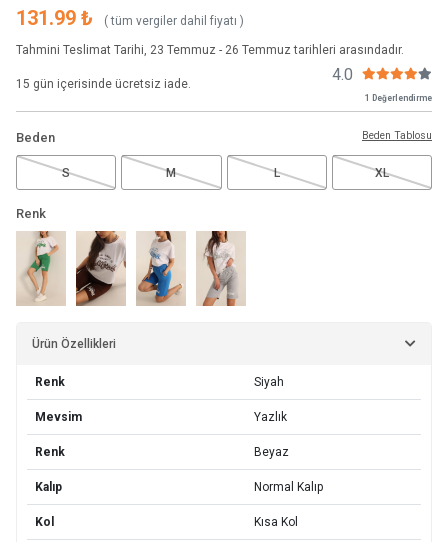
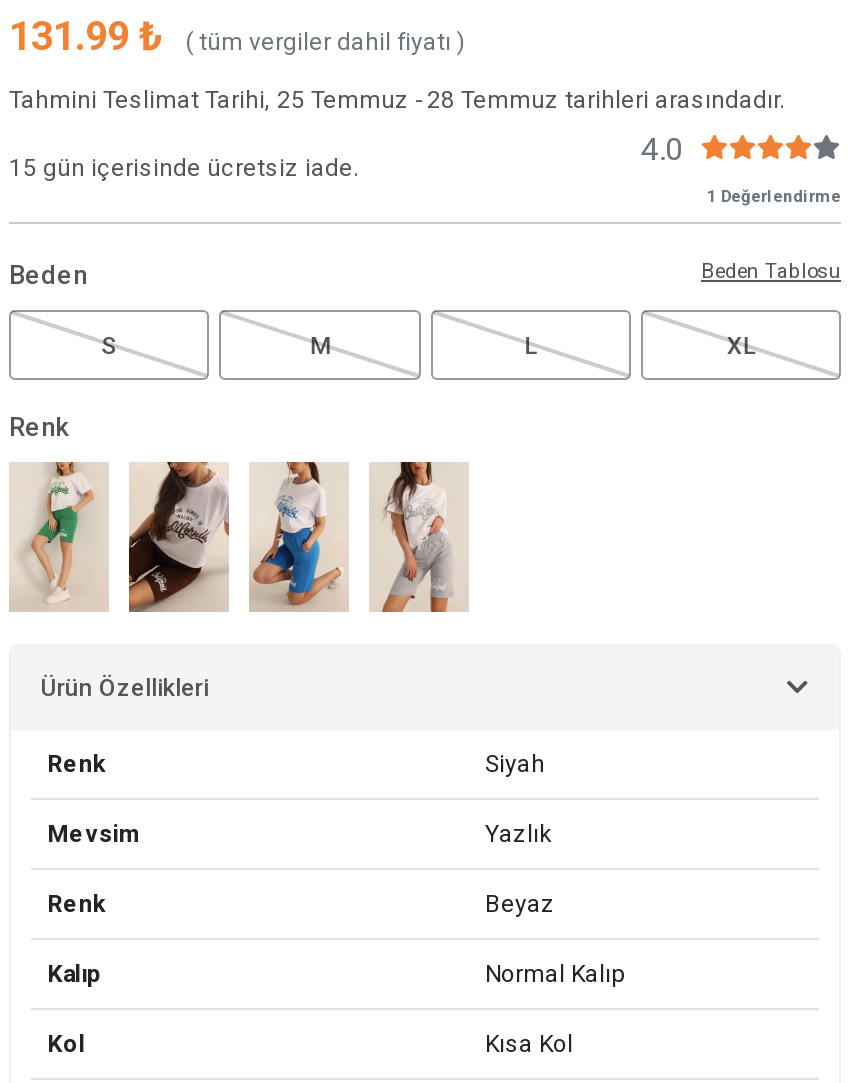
- Tahmini Teslimat Tarihi, 23 Temmuz - 26 Temmuz tarihleri arasındadır.
+ Tahmini Teslimat Tarihi, 25 Temmuz - 28 Temmuz tarihleri arasındadır.
